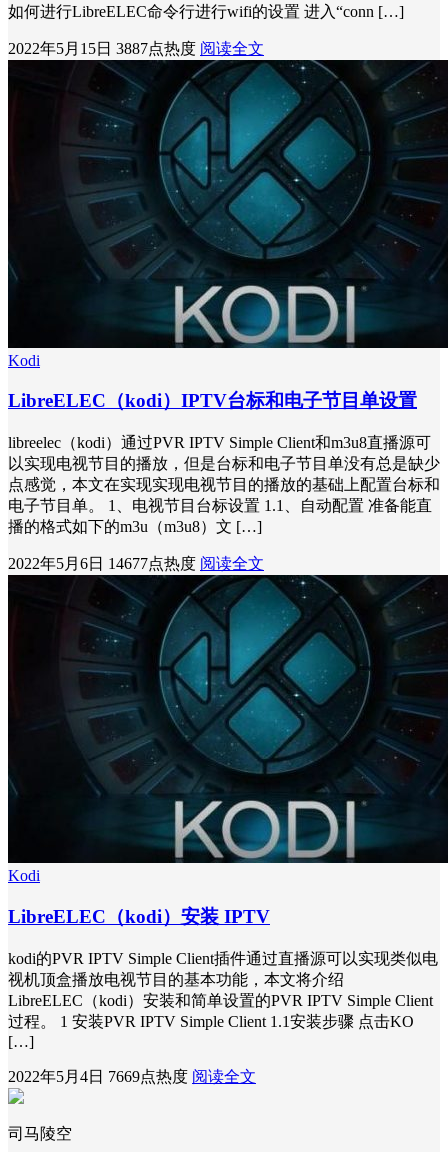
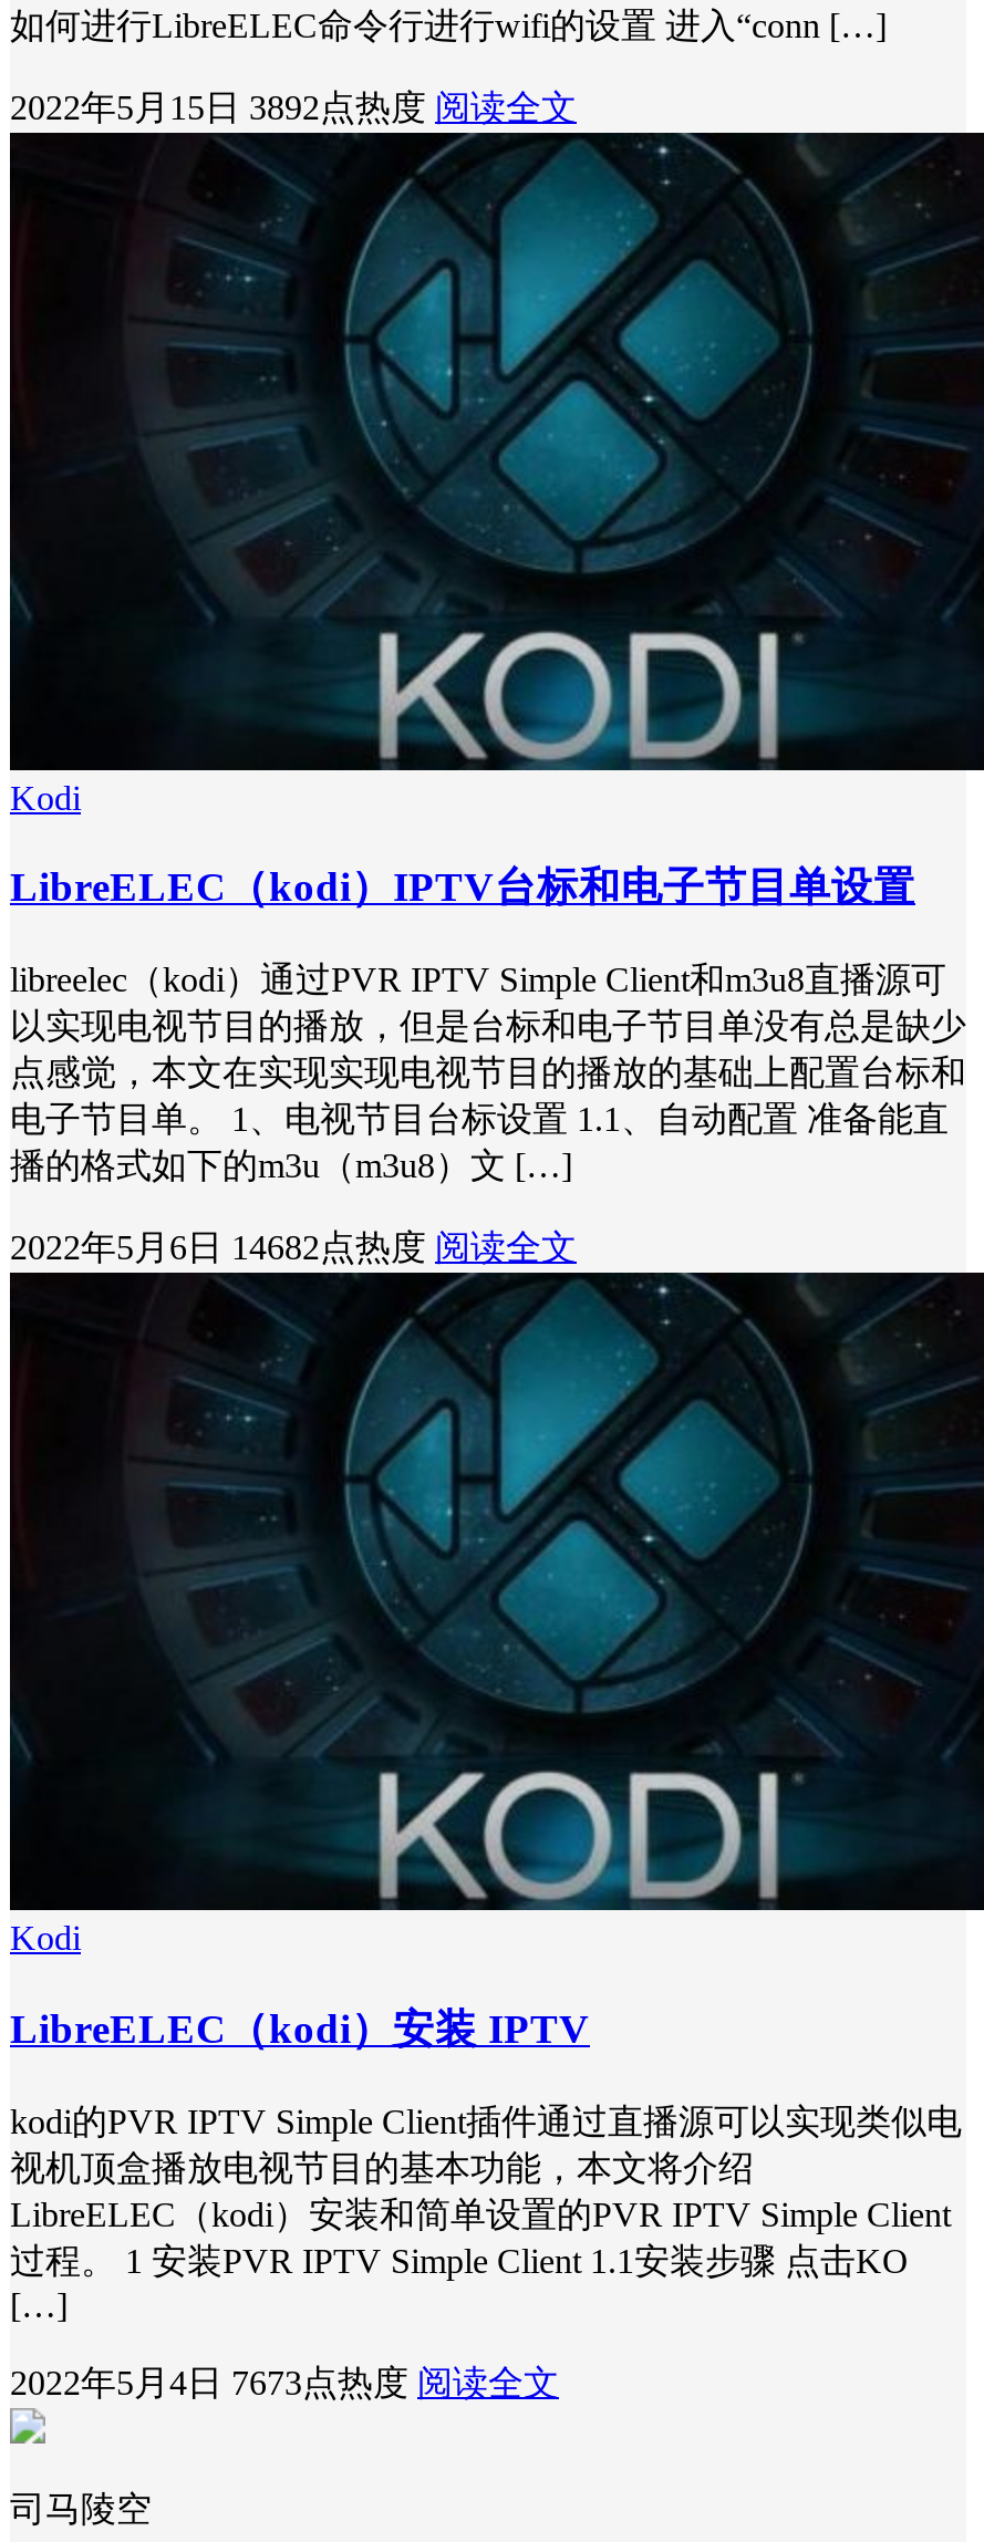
- 2022年5月15日 3887点热度 阅读全文
+ 2022年5月15日 3892点热度 阅读全文

- 2022年5月6日 14677点热度 阅读全文
+ 2022年5月6日 14682点热度 阅读全文

- 2022年5月4日 7669点热度 阅读全文
+ 2022年5月4日 7673点热度 阅读全文
